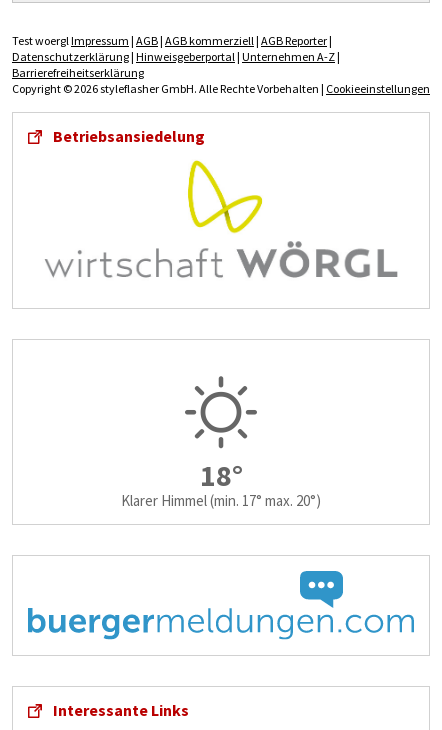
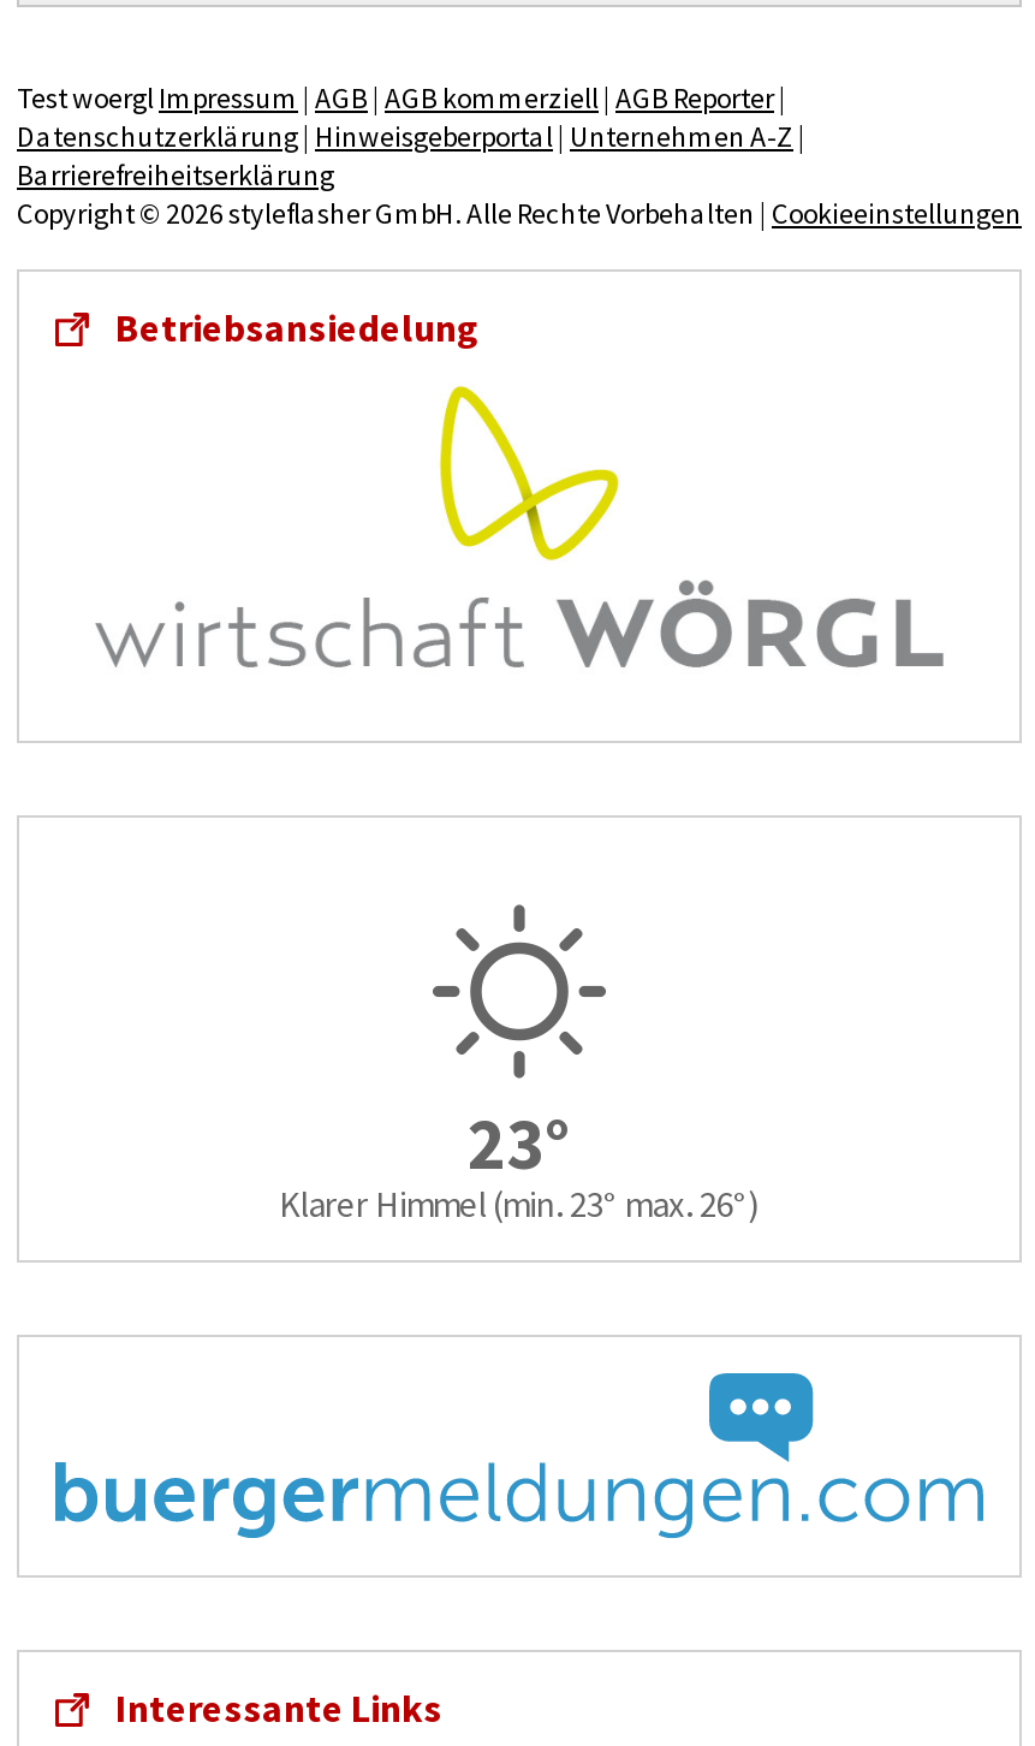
- 18°
+ 23°

- Klarer Himmel (min. 17° max. 20°)
+ Klarer Himmel (min. 23° max. 26°)
